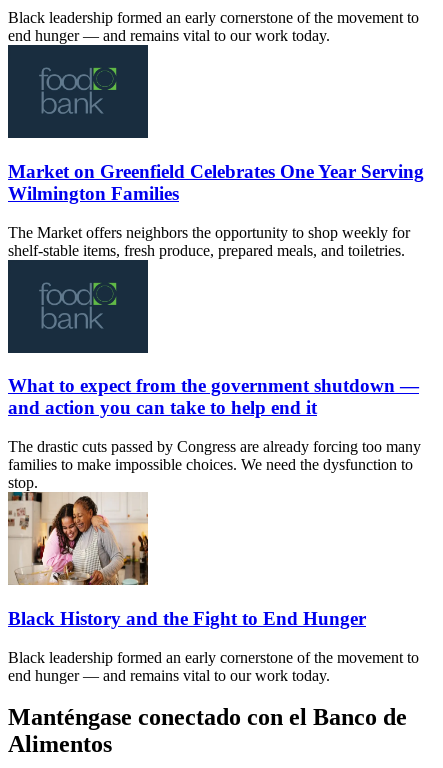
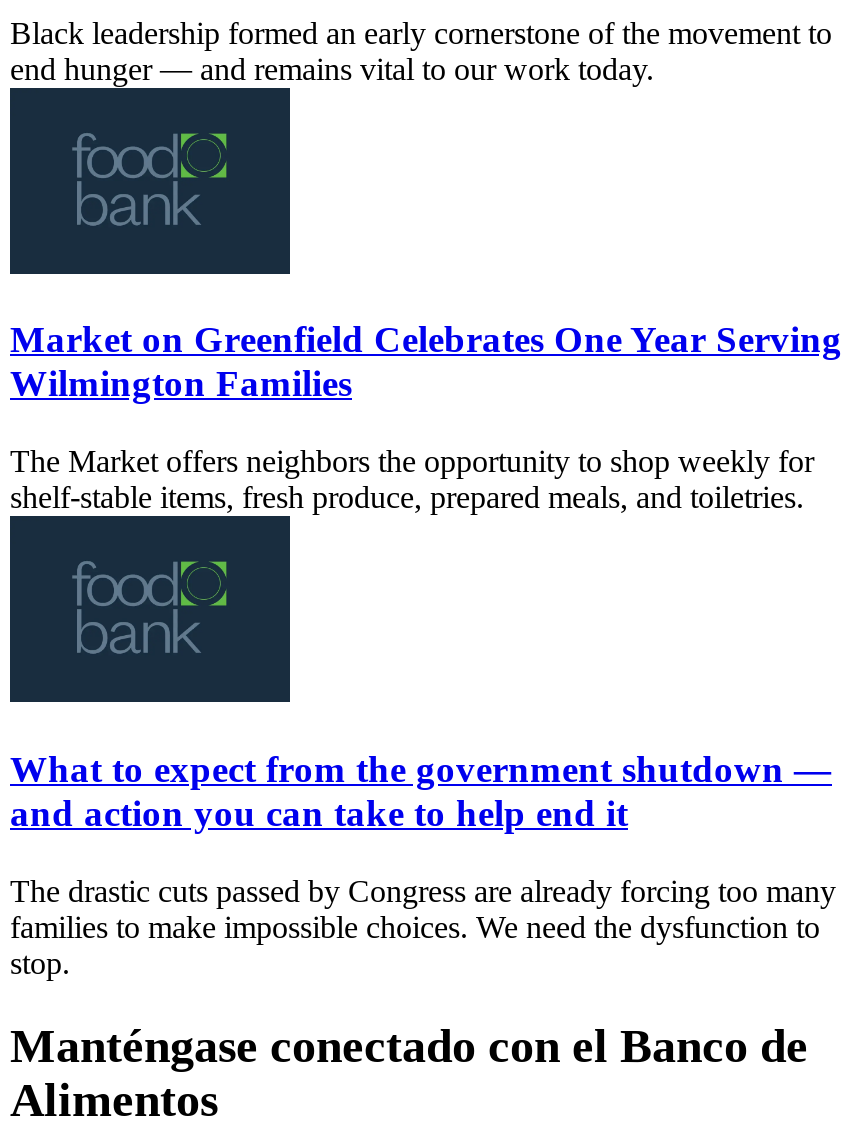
- [image]
- Black History and the Fight to End Hunger
- Black leadership formed an early cornerstone of the movement to
- end hunger — and remains vital to our work today.
